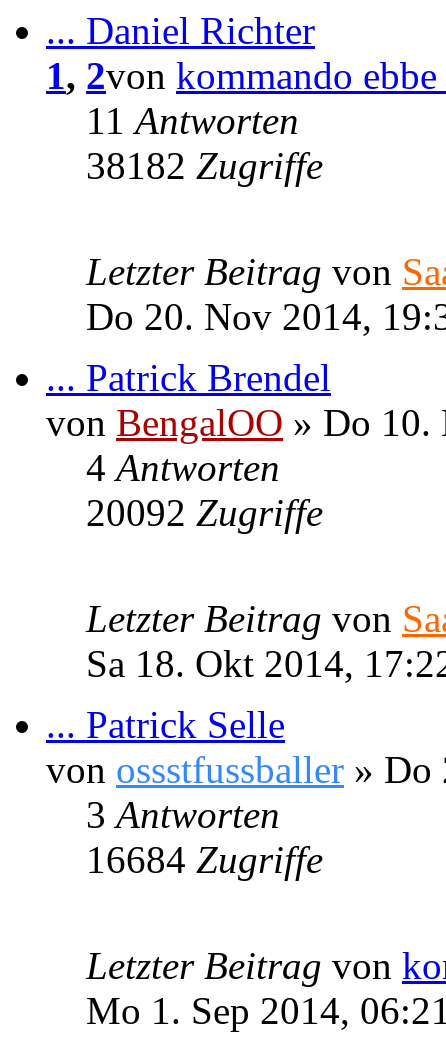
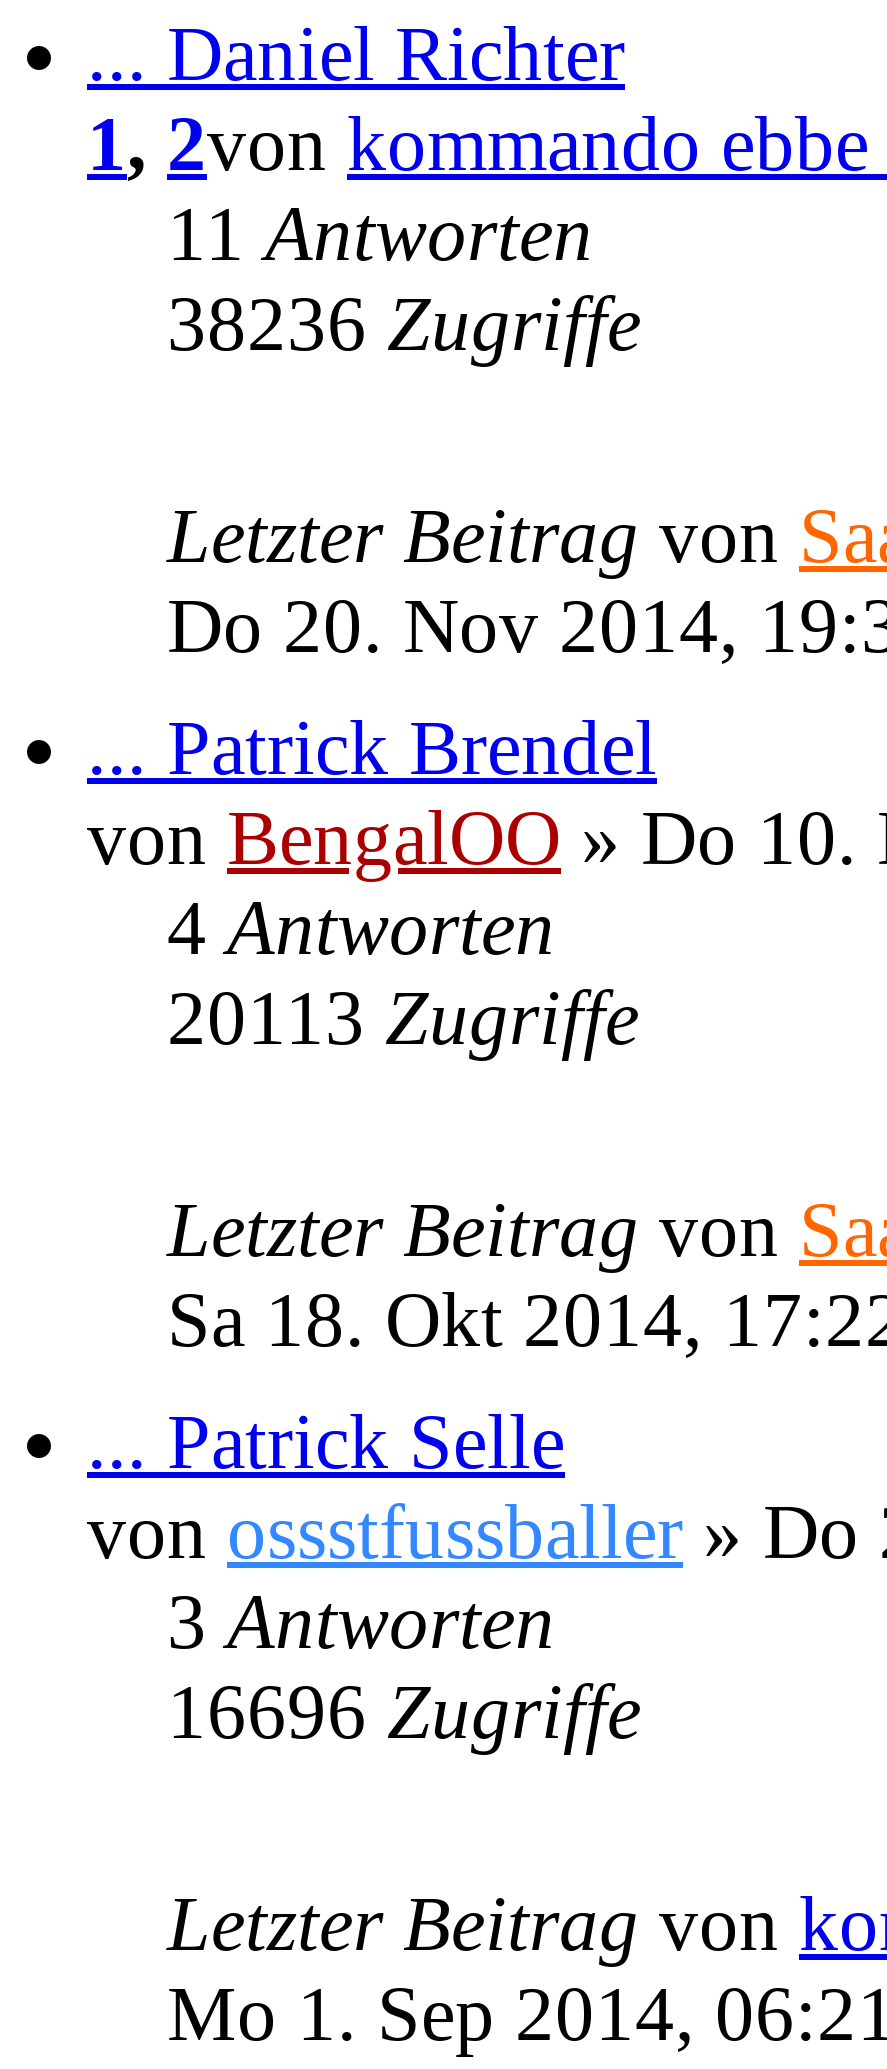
- 38182 Zugriffe
+ 38236 Zugriffe

- 20092 Zugriffe
+ 20113 Zugriffe

- 16684 Zugriffe
+ 16696 Zugriffe
